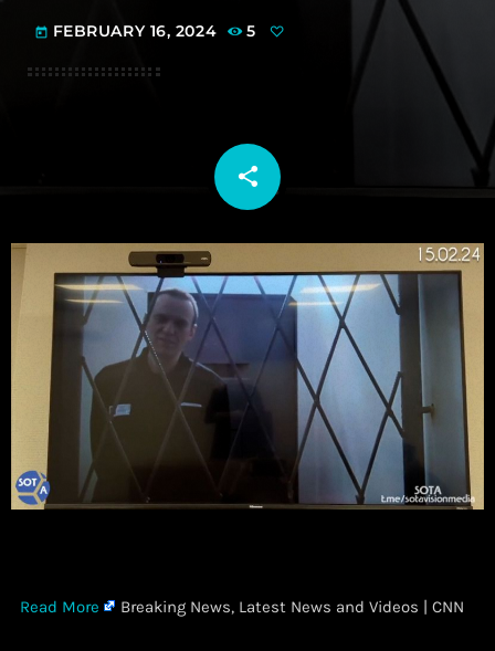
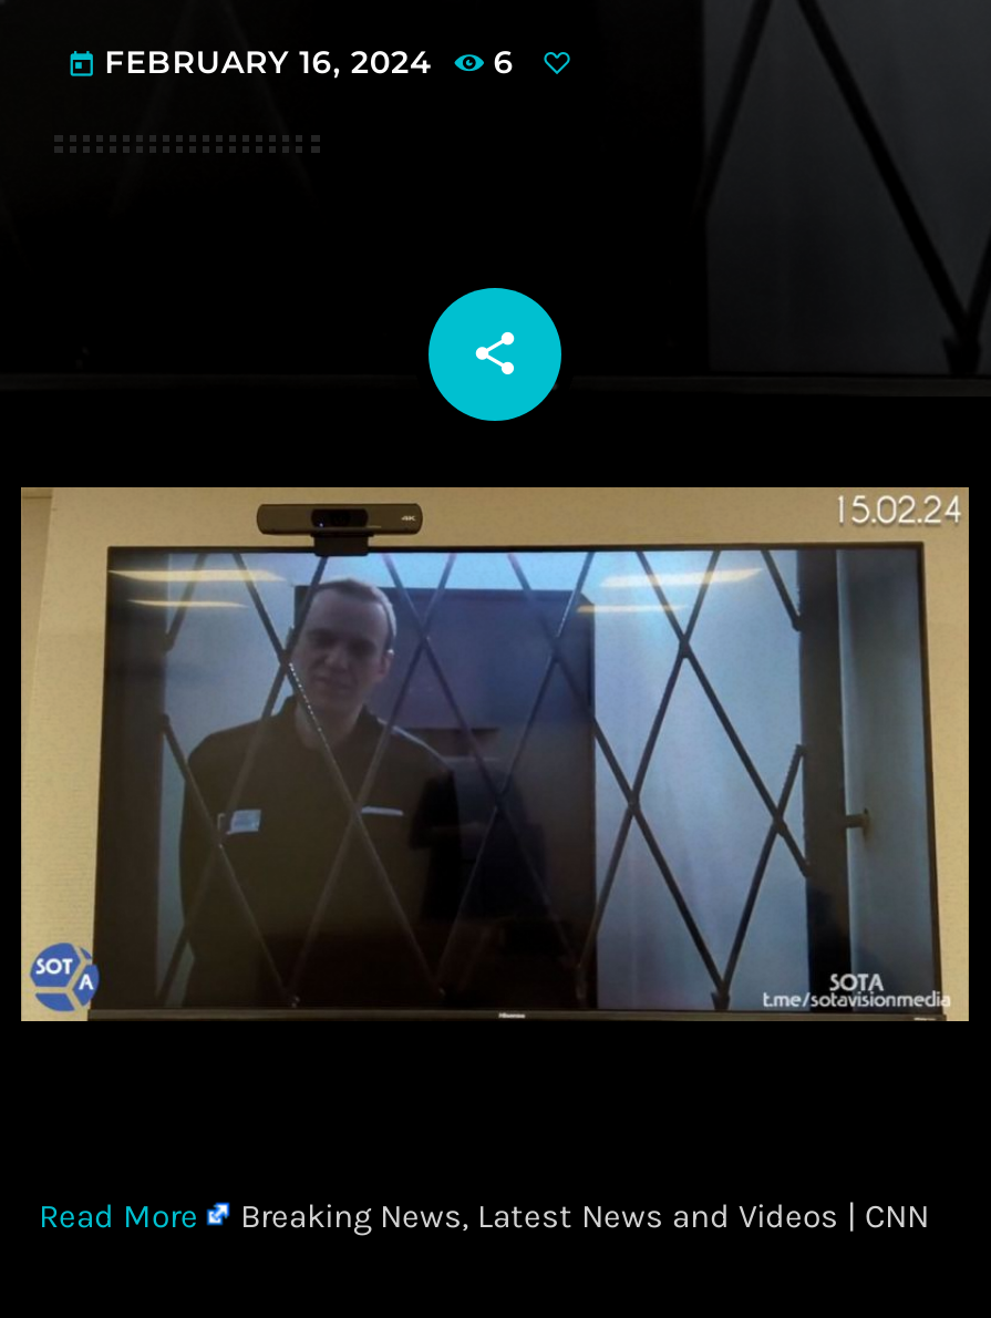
- 5
+ 6
